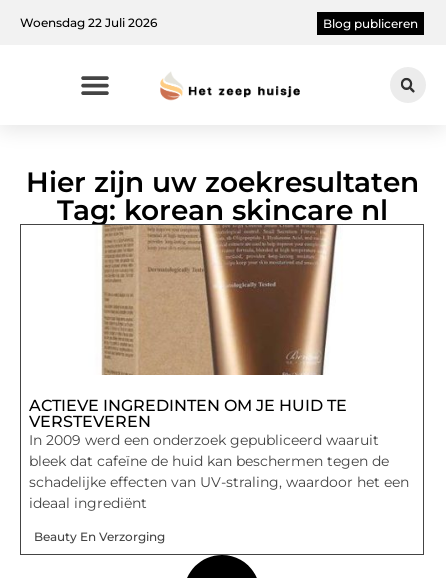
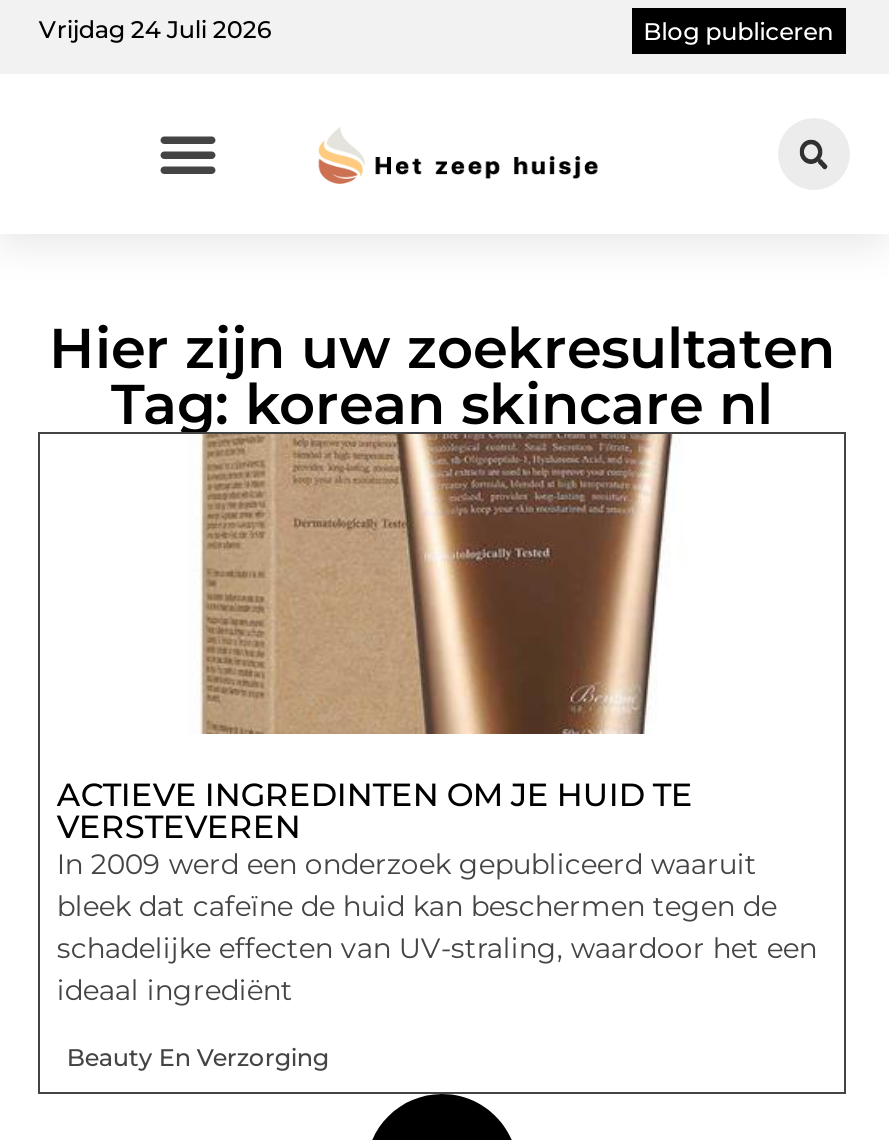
- Woensdag 22 Juli 2026
+ Vrijdag 24 Juli 2026
